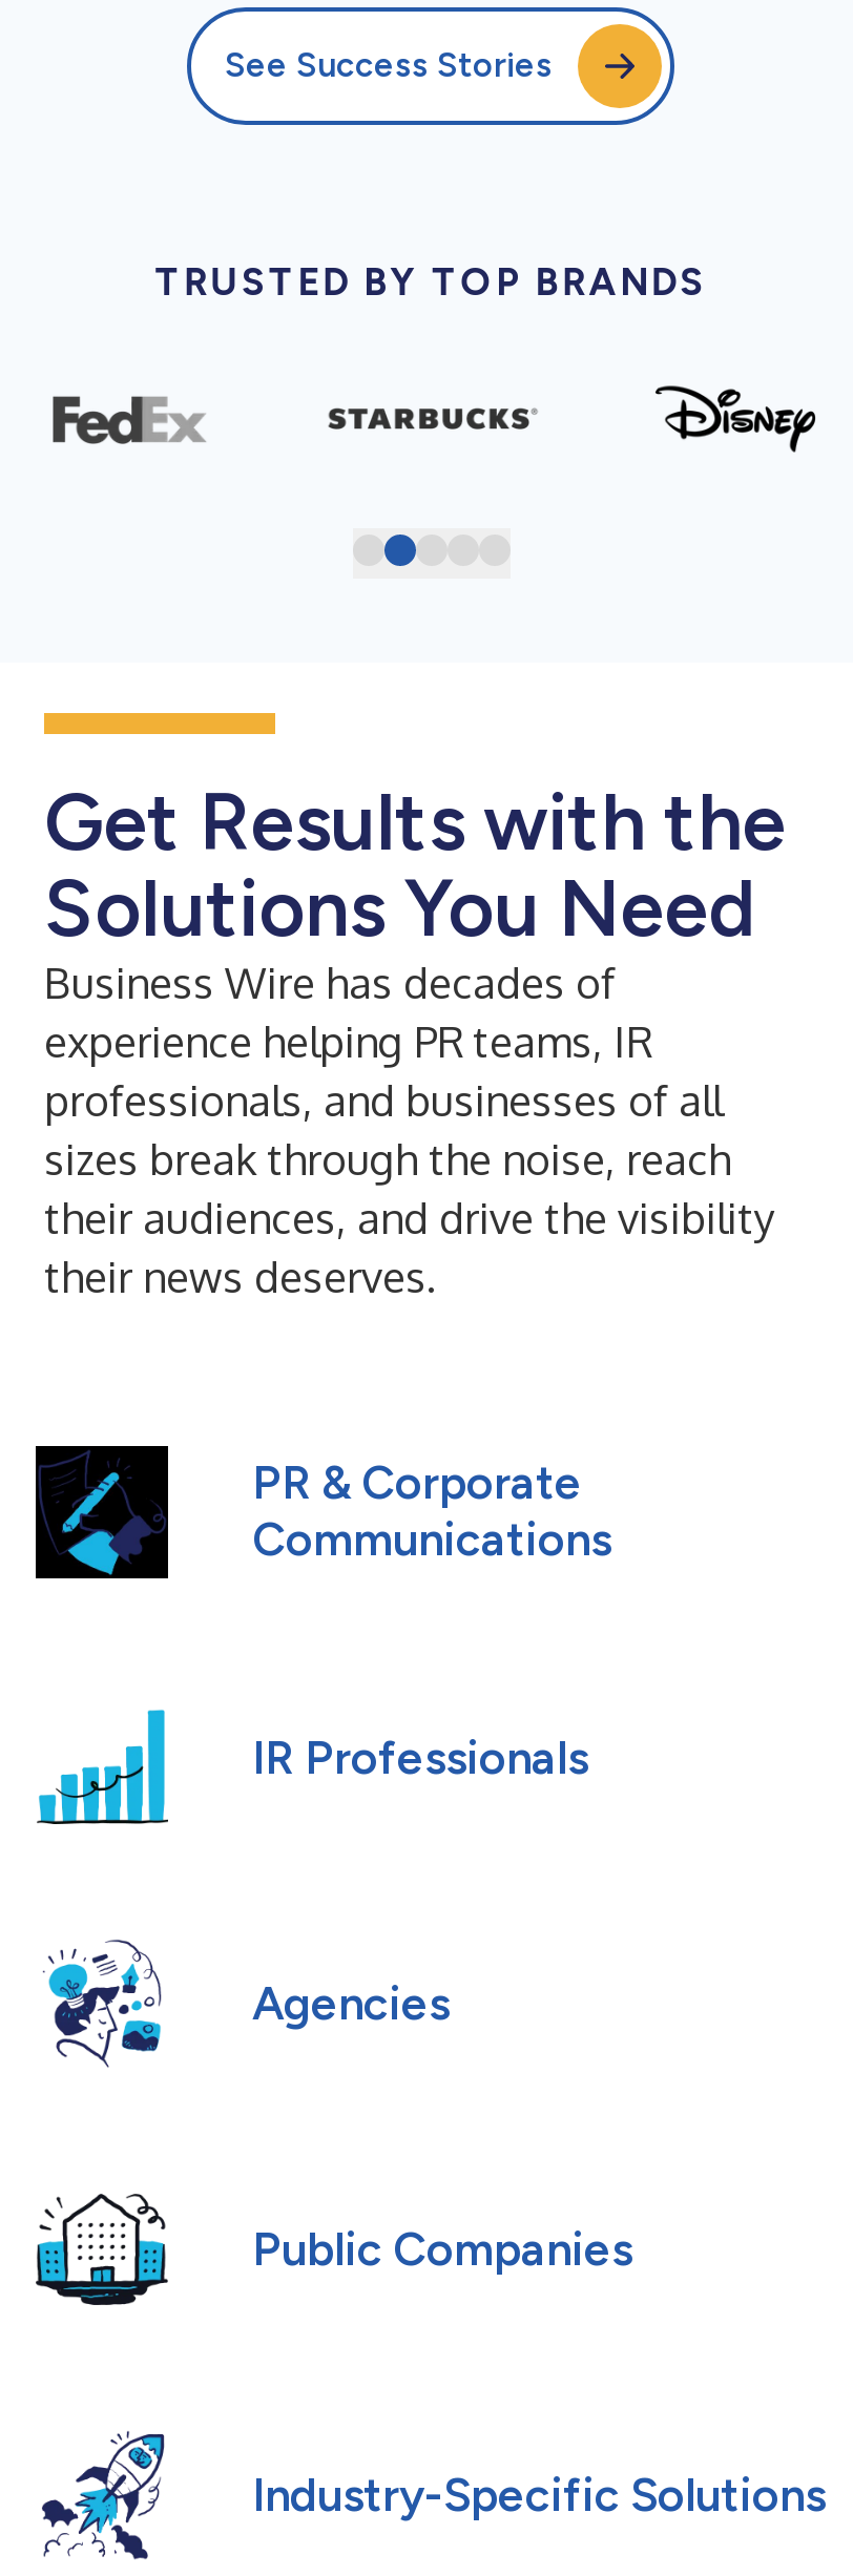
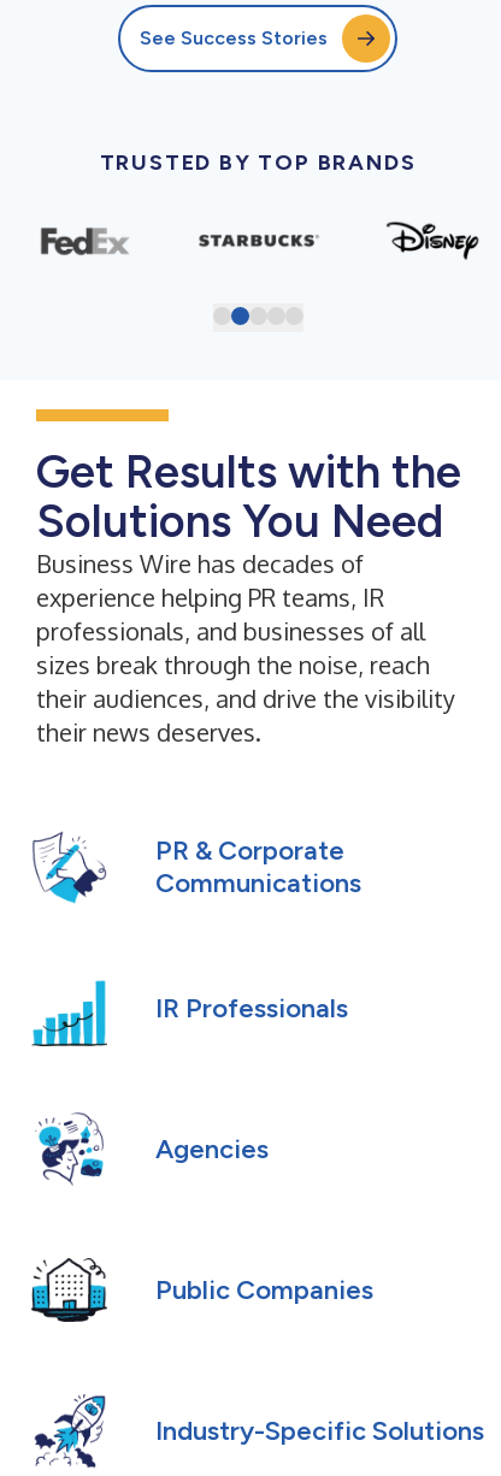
- [image]
+ [image]
